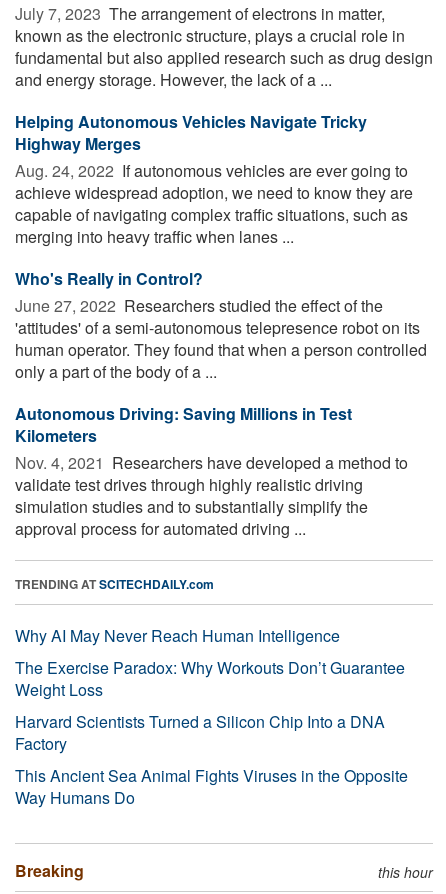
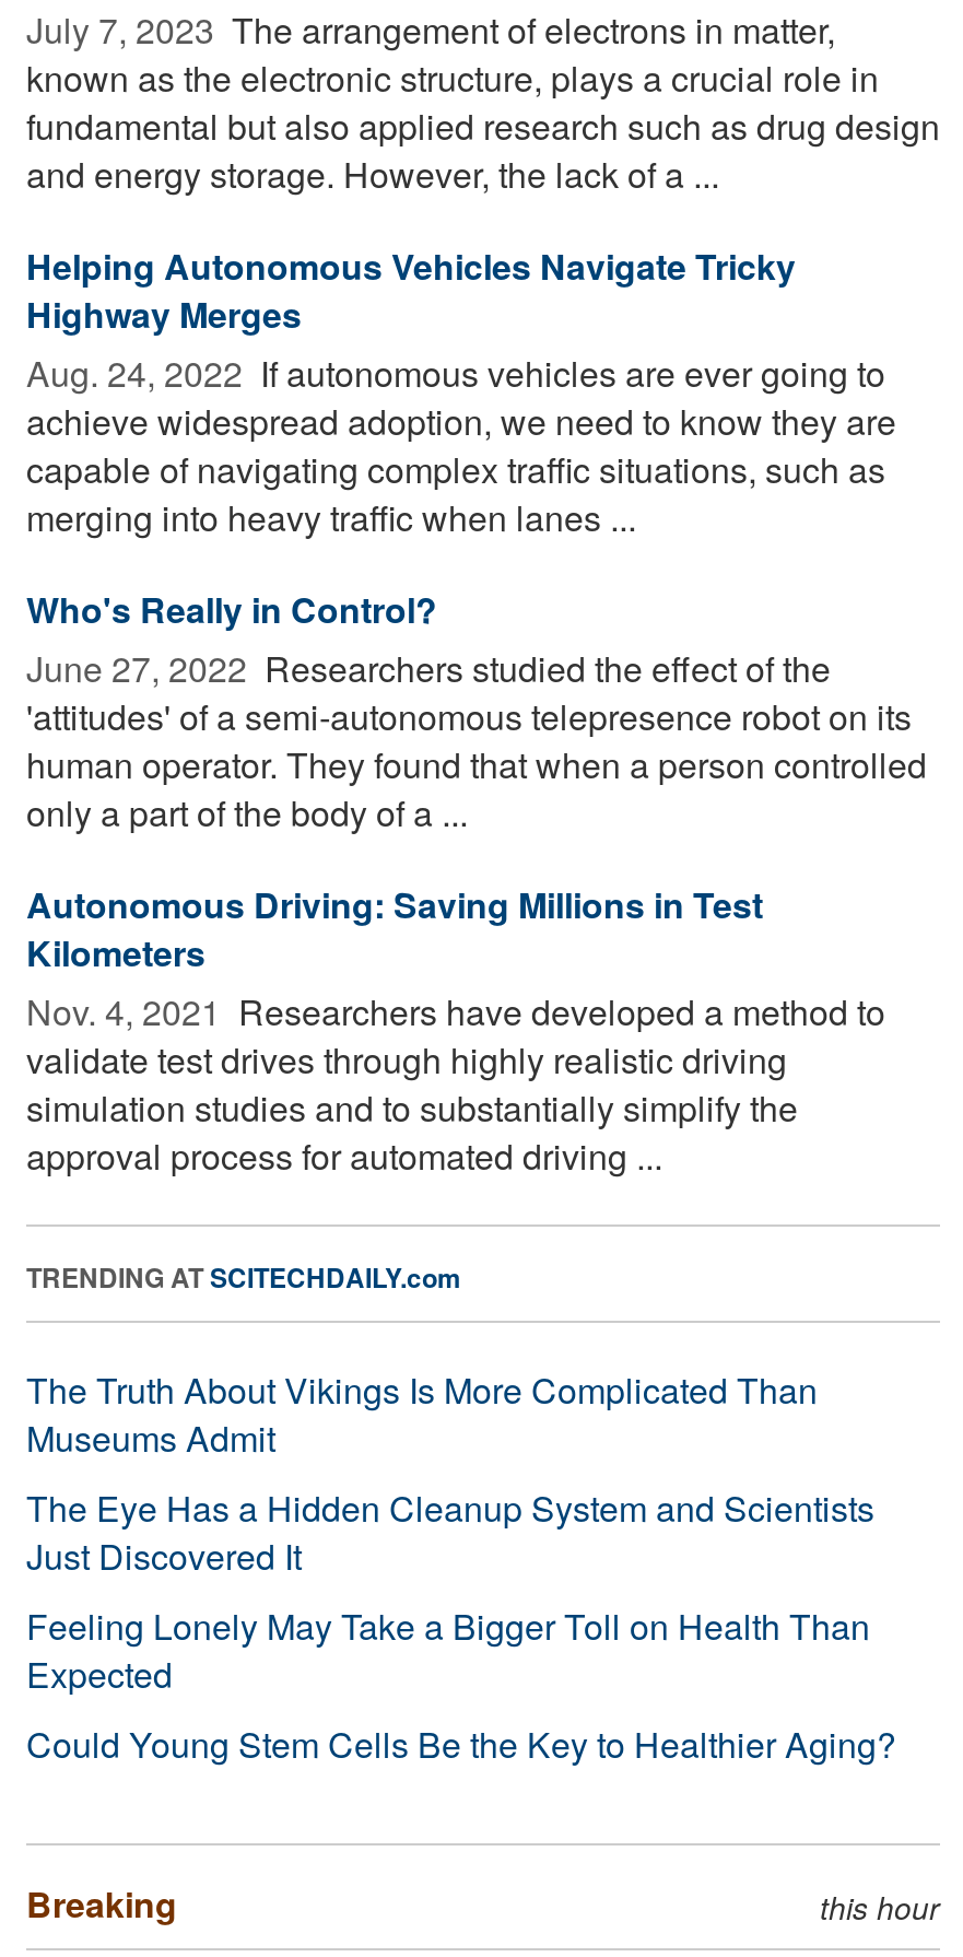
- Why AI May Never Reach Human Intelligence
- The Exercise Paradox: Why Workouts Don’t Guarantee
- Weight Loss
- Harvard Scientists Turned a Silicon Chip Into a DNA
- Factory
- This Ancient Sea Animal Fights Viruses in the Opposite
- Way Humans Do
+ The Truth About Vikings Is More Complicated Than
+ Museums Admit
+ The Eye Has a Hidden Cleanup System and Scientists
+ Just Discovered It
+ Feeling Lonely May Take a Bigger Toll on Health Than
+ Expected
+ Could Young Stem Cells Be the Key to Healthier Aging?
